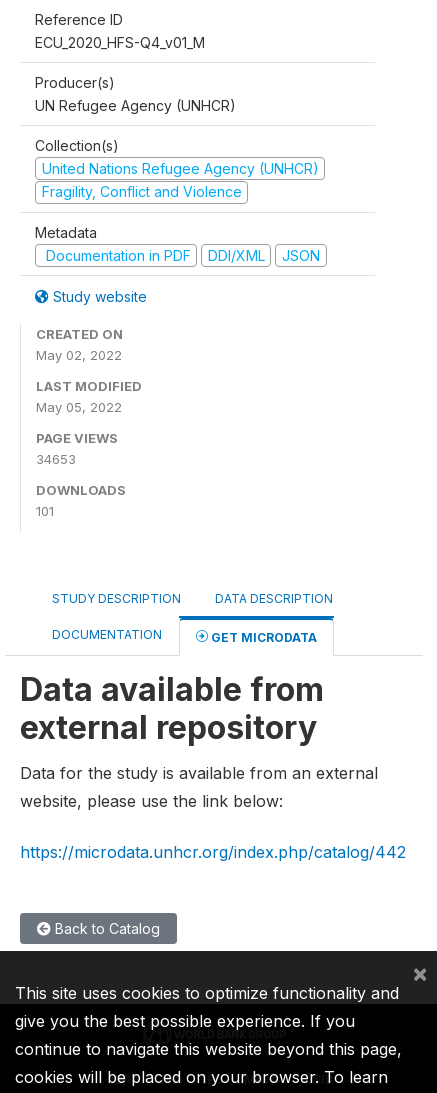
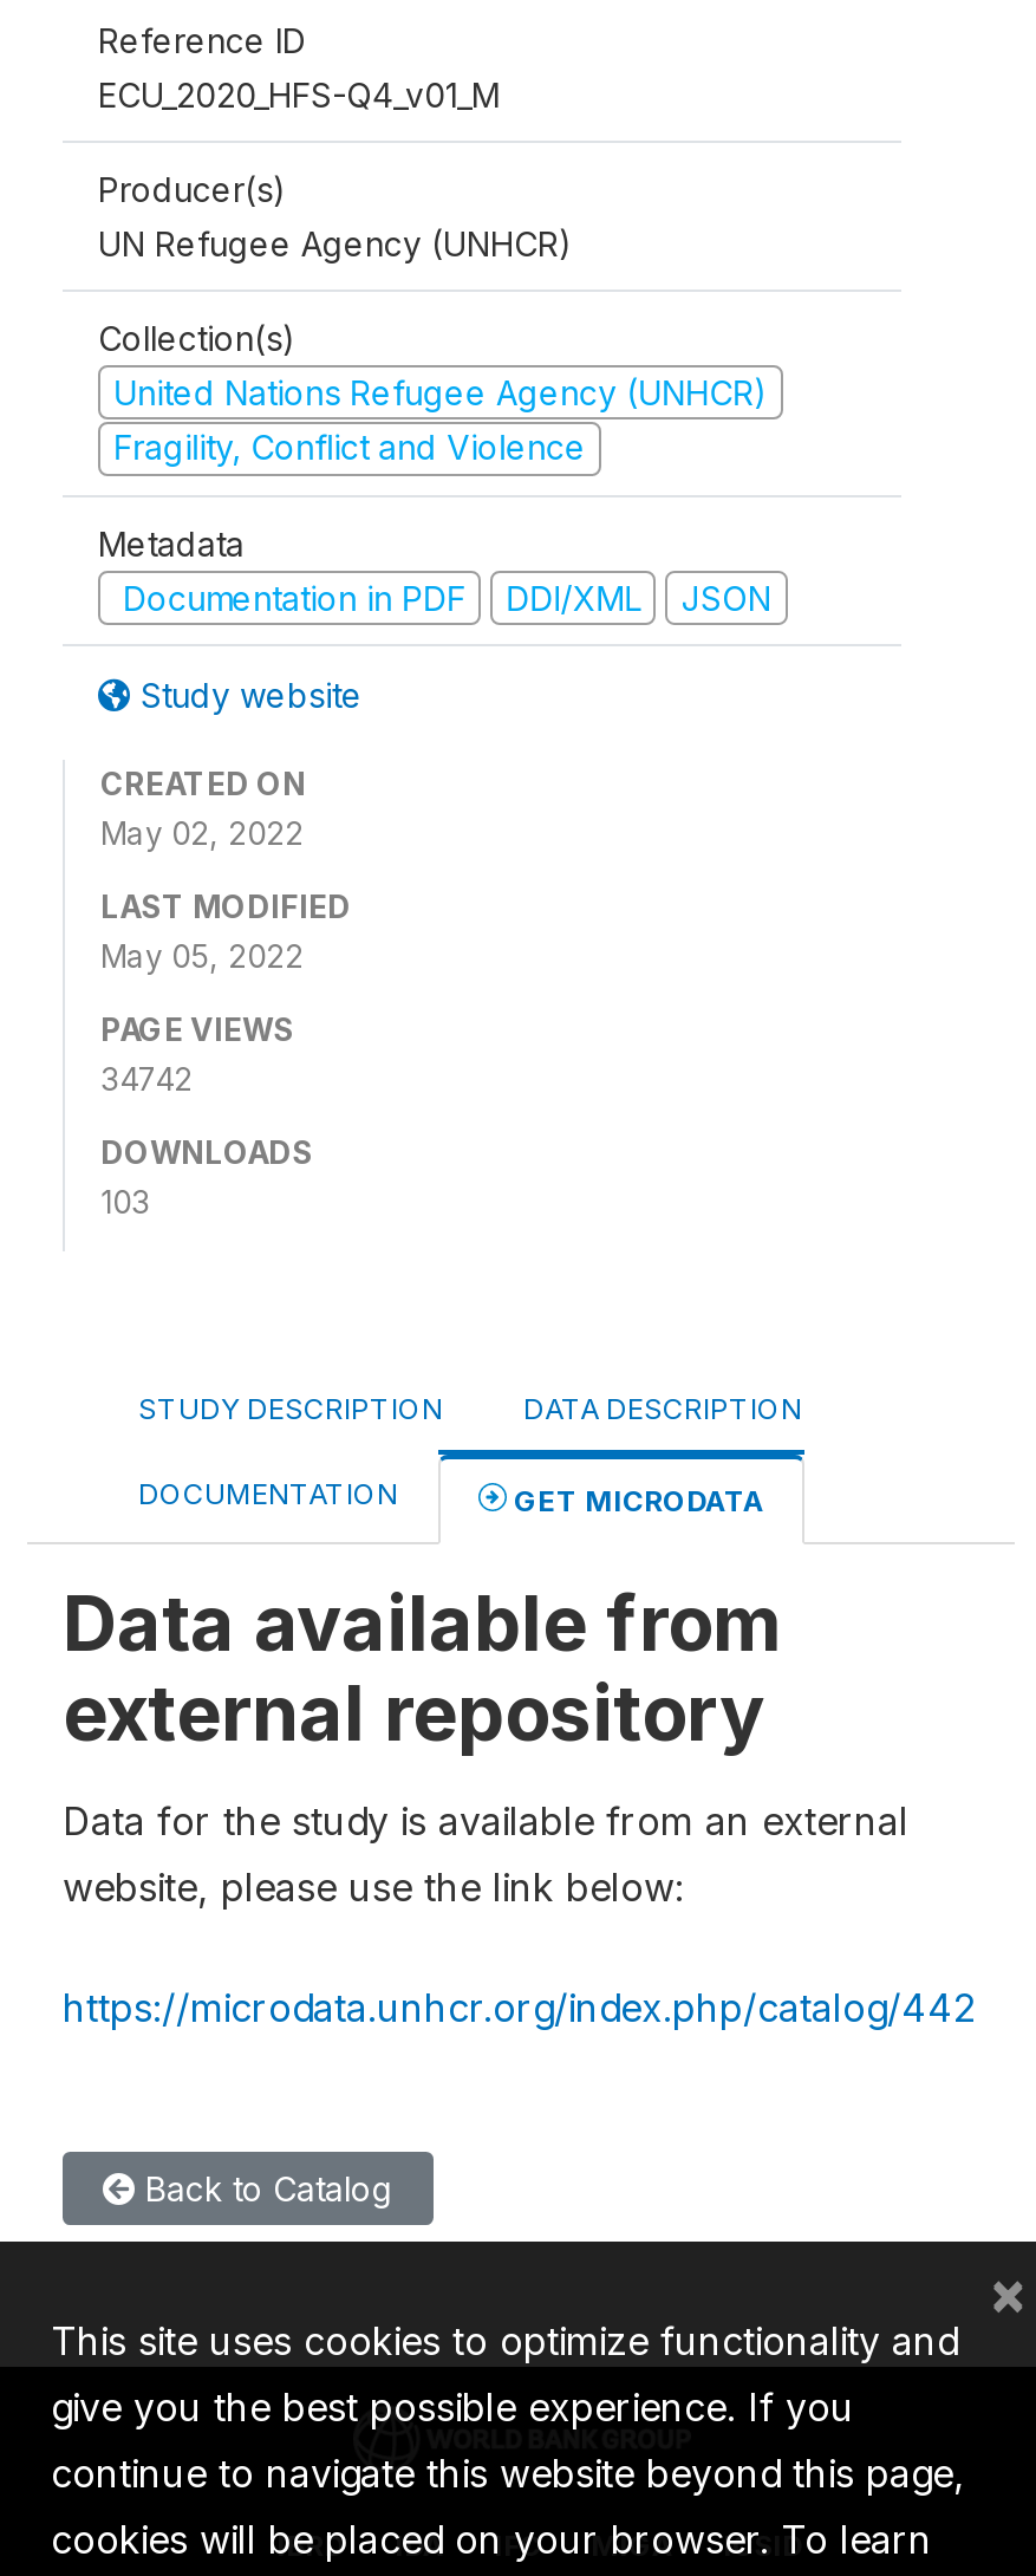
- 34653
+ 34742

- 101
+ 103
